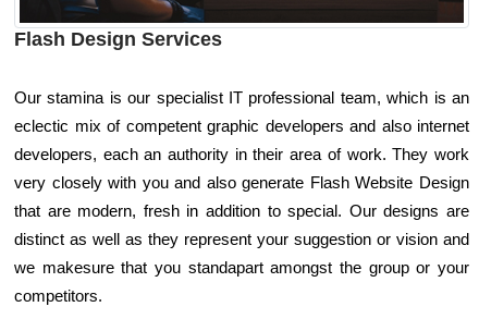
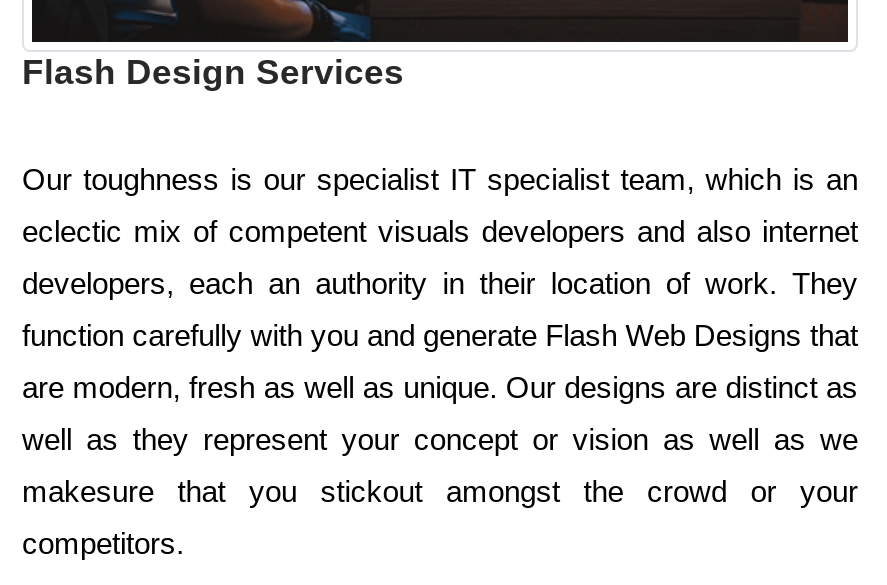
- Our stamina is our specialist IT professional team, which is an
+ Our toughness is our specialist IT specialist team, which is an

- eclectic mix of competent graphic developers and also internet
+ eclectic mix of competent visuals developers and also internet

- developers, each an authority in their area of work. They work
+ developers, each an authority in their location of work. They

- very closely with you and also generate Flash Website Design
+ function carefully with you and generate Flash Web Designs that

- that are modern, fresh in addition to special. Our designs are
+ are modern, fresh as well as unique. Our designs are distinct as

- distinct as well as they represent your suggestion or vision and
+ well as they represent your concept or vision as well as we

- we makesure that you standapart amongst the group or your
+ makesure that you stickout amongst the crowd or your
